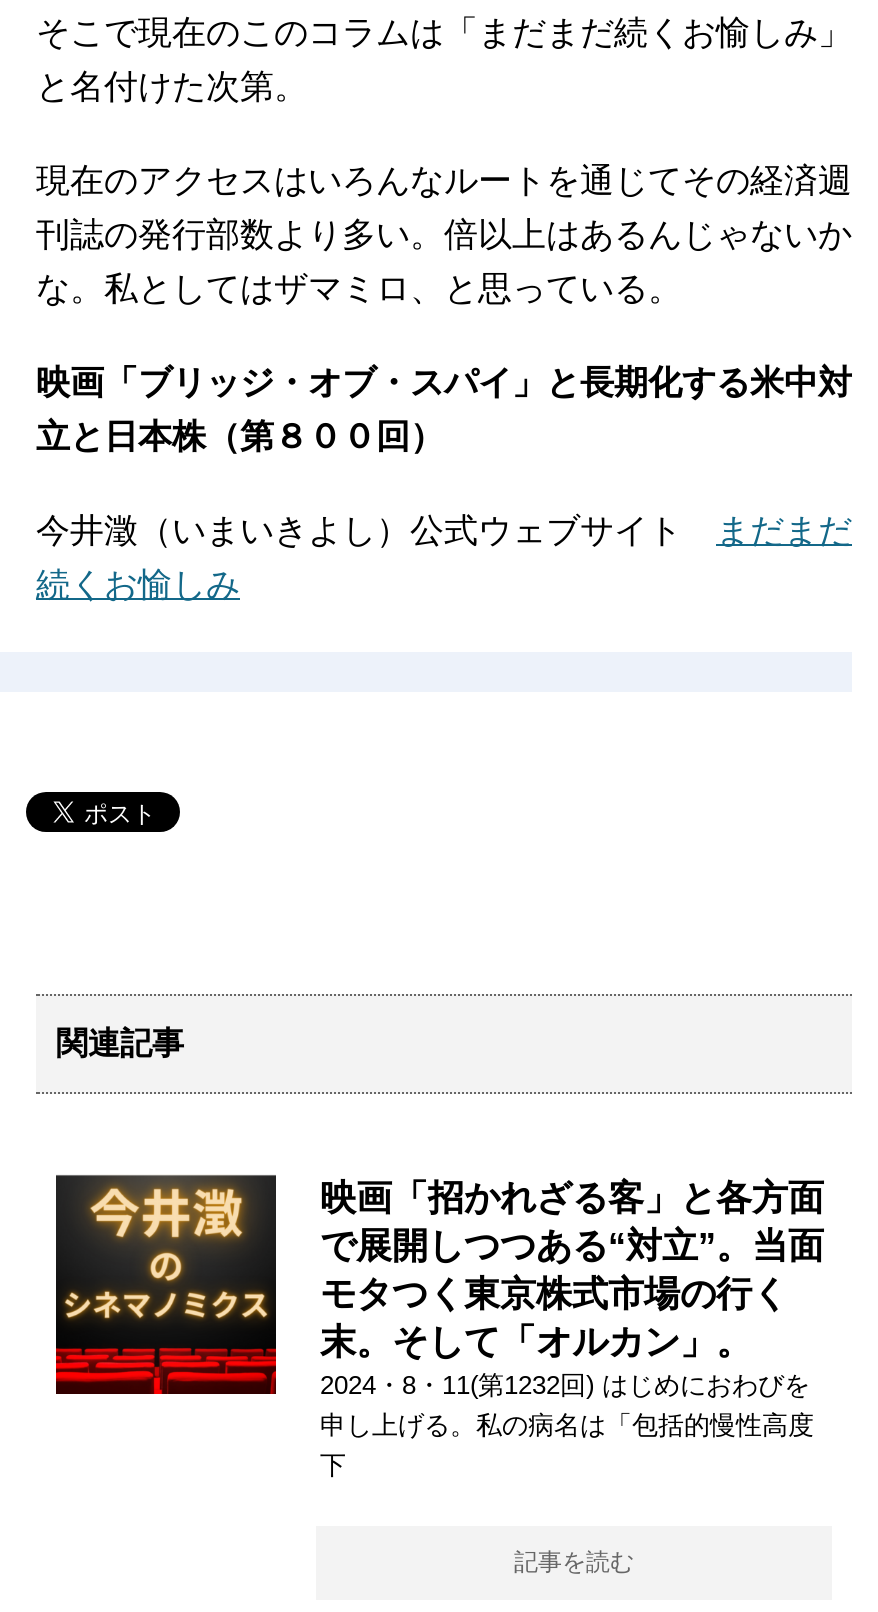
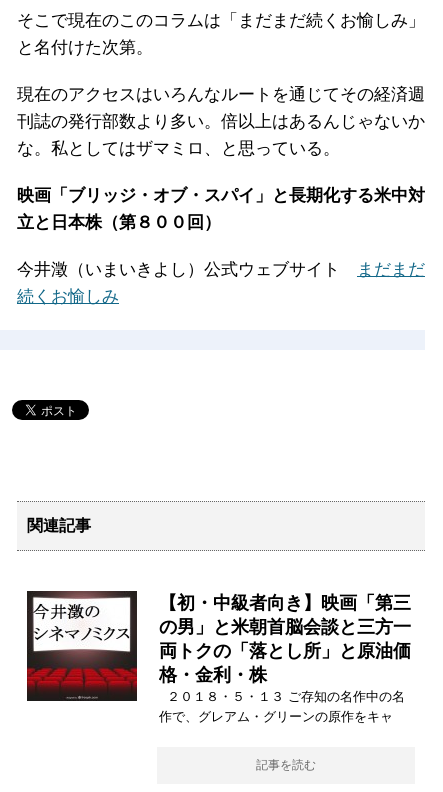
- [image]
- 映画「招かれざる客」と各方面
- で展開しつつある“対立”。当面
- モタつく東京株式市場の行く
- 末。そして「オルカン」。
- 2024・8・11(第1232回) はじめにおわびを
- 申し上げる。私の病名は「包括的慢性高度
- 下
+ [image]
+ 【初・中級者向き】映画「第三
+ の男」と米朝首脳会談と三方一
+ 両トクの「落とし所」と原油価
+ 格・金利・株
+ ２０１８・５・１３ ご存知の名作中の名
+ 作で、グレアム・グリーンの原作をキャ
